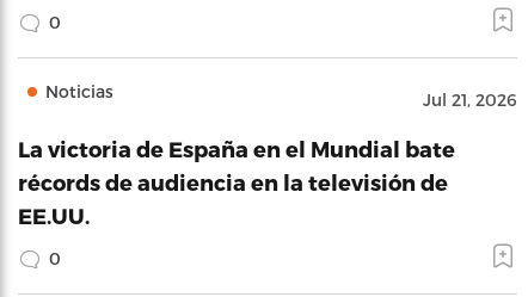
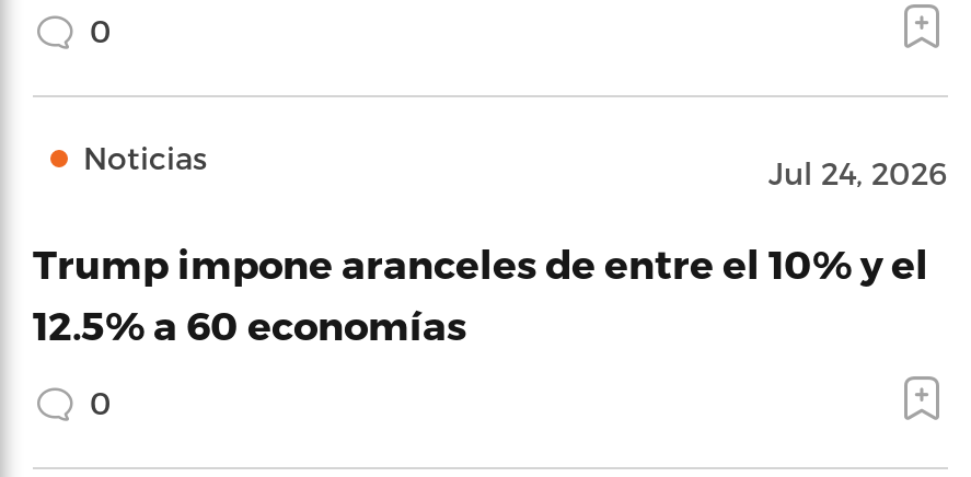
- Jul 21, 2026
+ Jul 24, 2026

- La victoria de España en el Mundial bate
- récords de audiencia en la televisión de
- EE.UU.
+ Trump impone aranceles de entre el 10% y el
+ 12.5% a 60 economías
